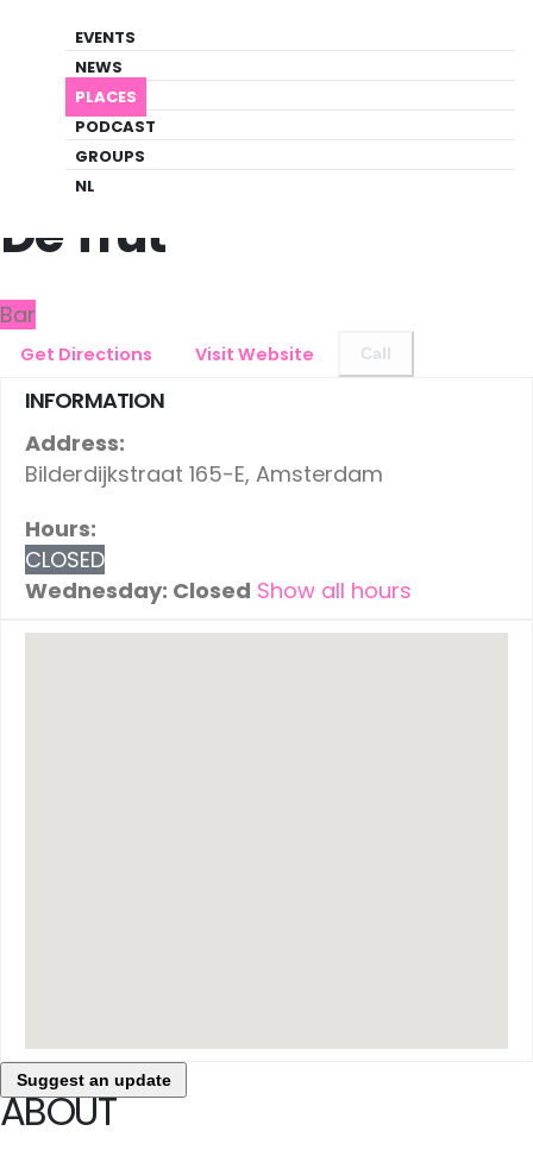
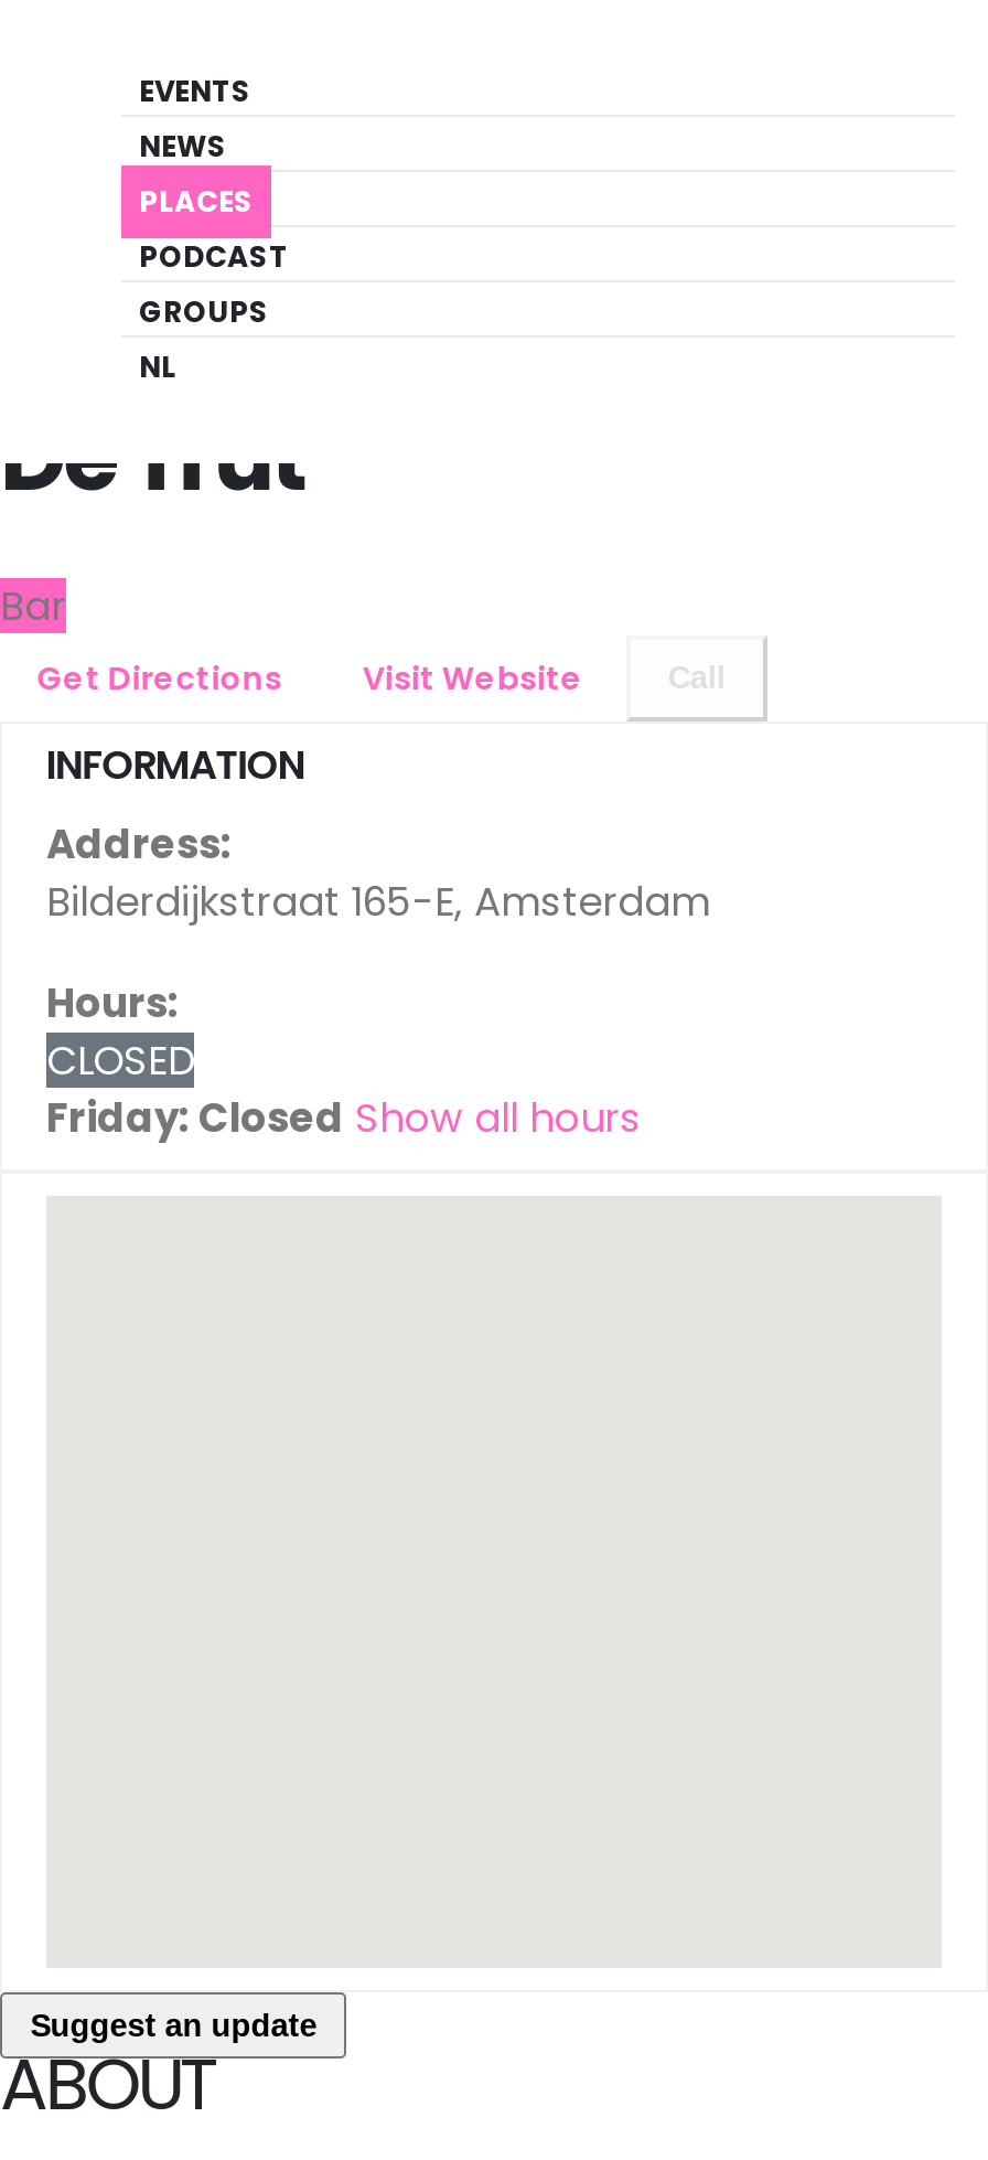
- Wednesday: Closed Show all hours
+ Friday: Closed Show all hours
